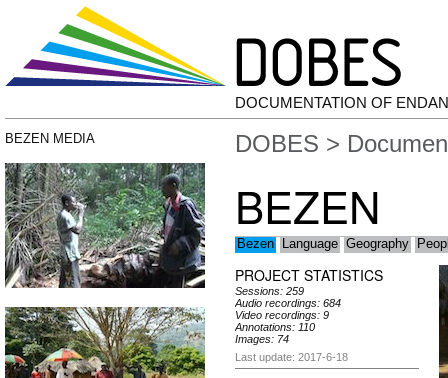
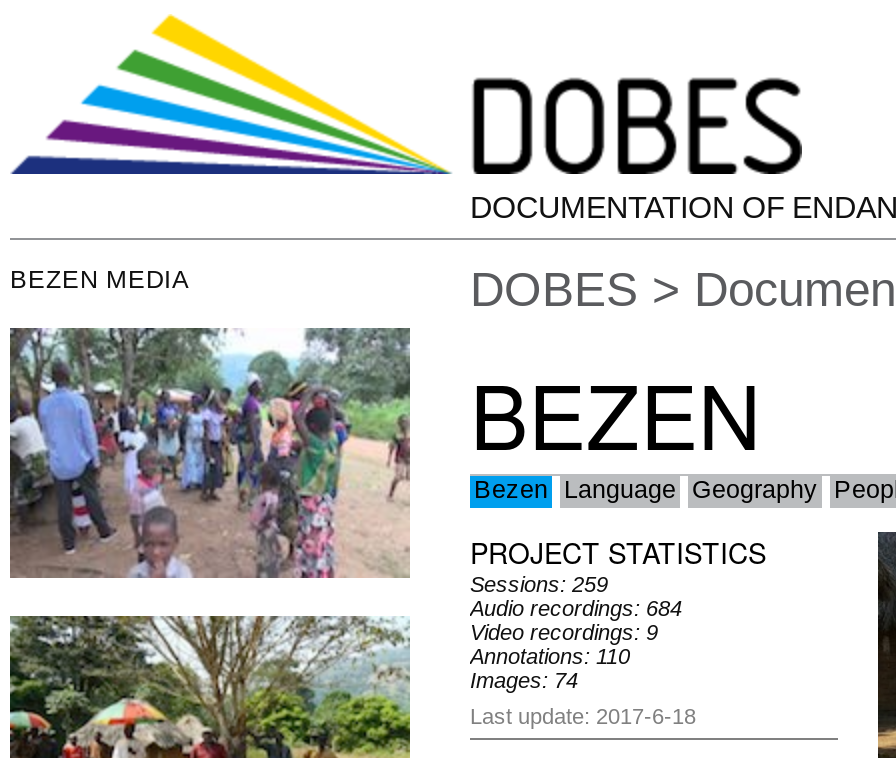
- [image]
+ [image]
